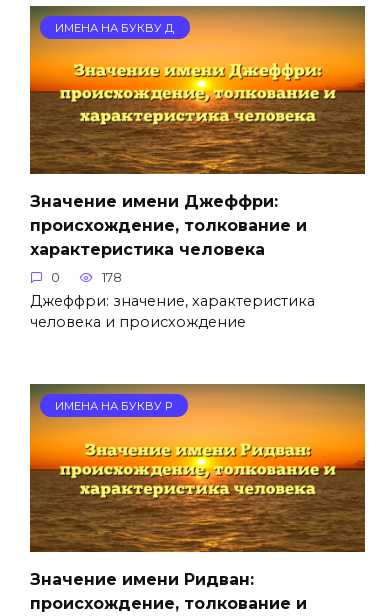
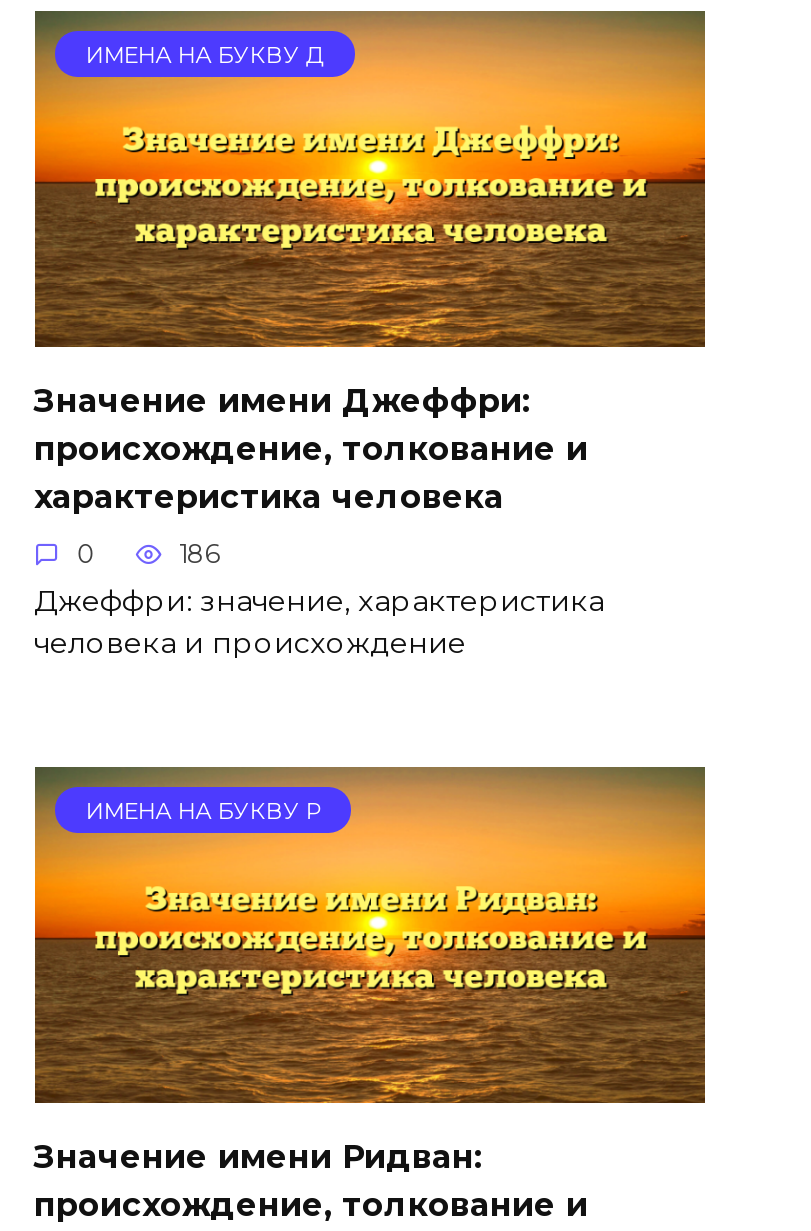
- 178
+ 186
